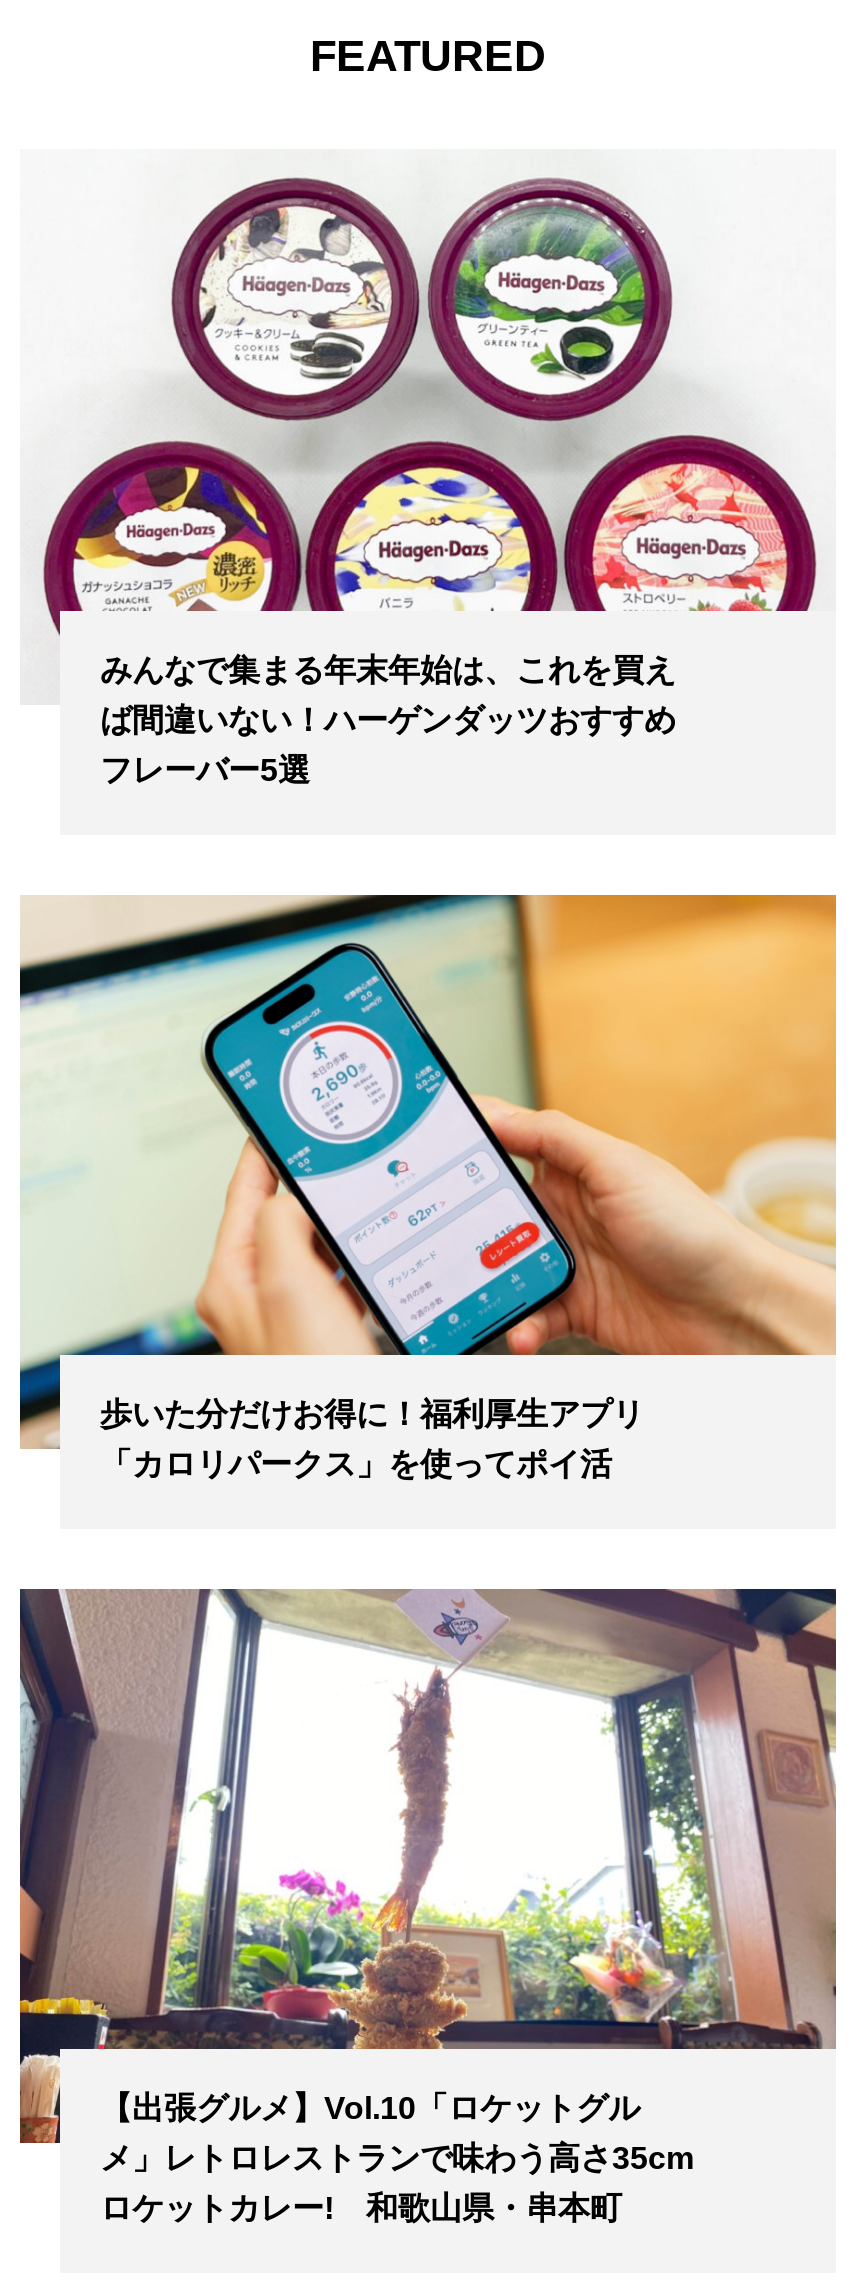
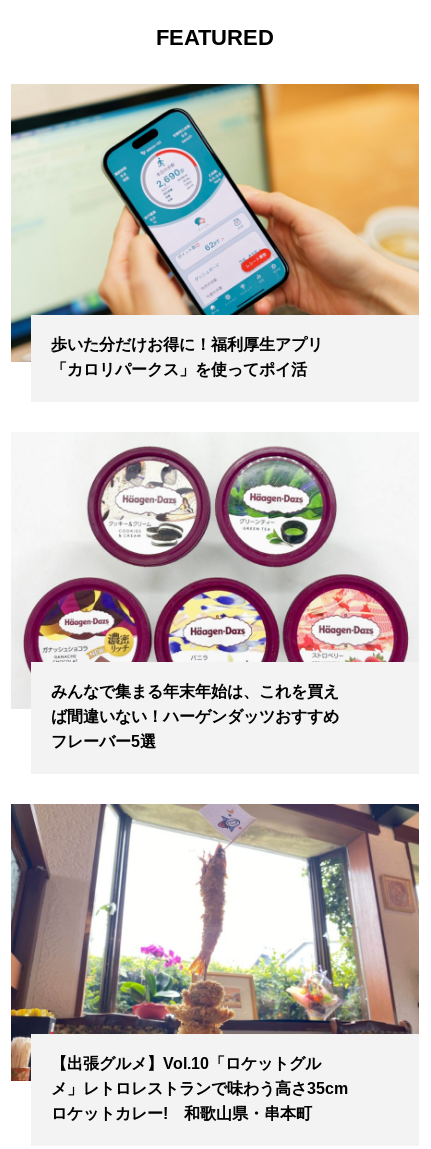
moved down: [image] | みんなで集まる年末年始は、これを買え | ば間違いない！ハーゲンダッツおすすめ | フレーバー5選

moved up: [image] | 歩いた分だけお得に！福利厚生アプリ | 「カロリパークス」を使ってポイ活
